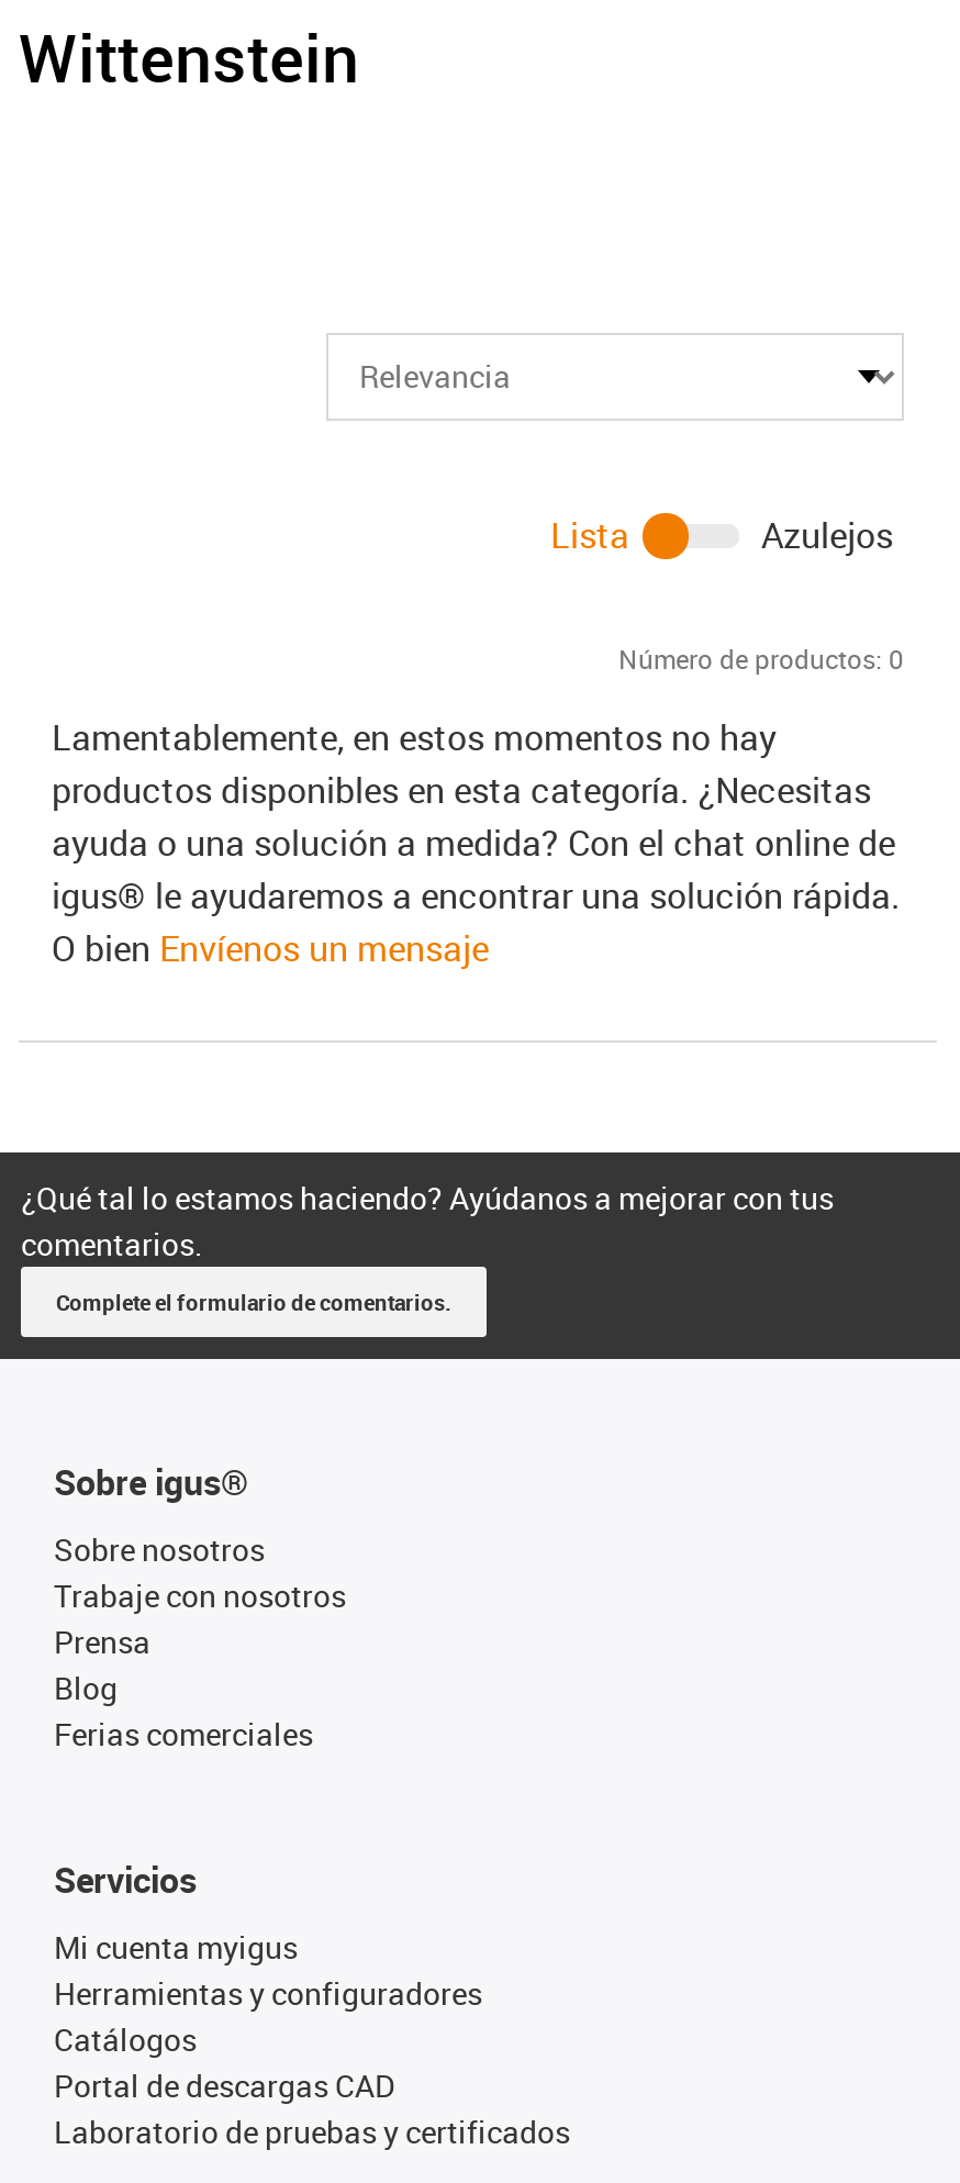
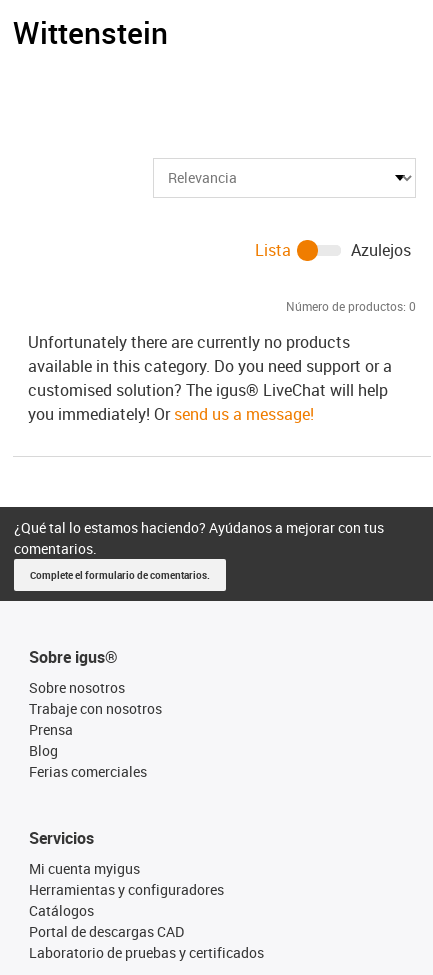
- Lamentablemente, en estos momentos no hay
- productos disponibles en esta categoría. ¿Necesitas
- ayuda o una solución a medida? Con el chat online de
- igus® le ayudaremos a encontrar una solución rápida.
- O bien Envíenos un mensaje
+ Unfortunately there are currently no products
+ available in this category. Do you need support or a
+ customised solution? The igus® LiveChat will help
+ you immediately! Or send us a message!
